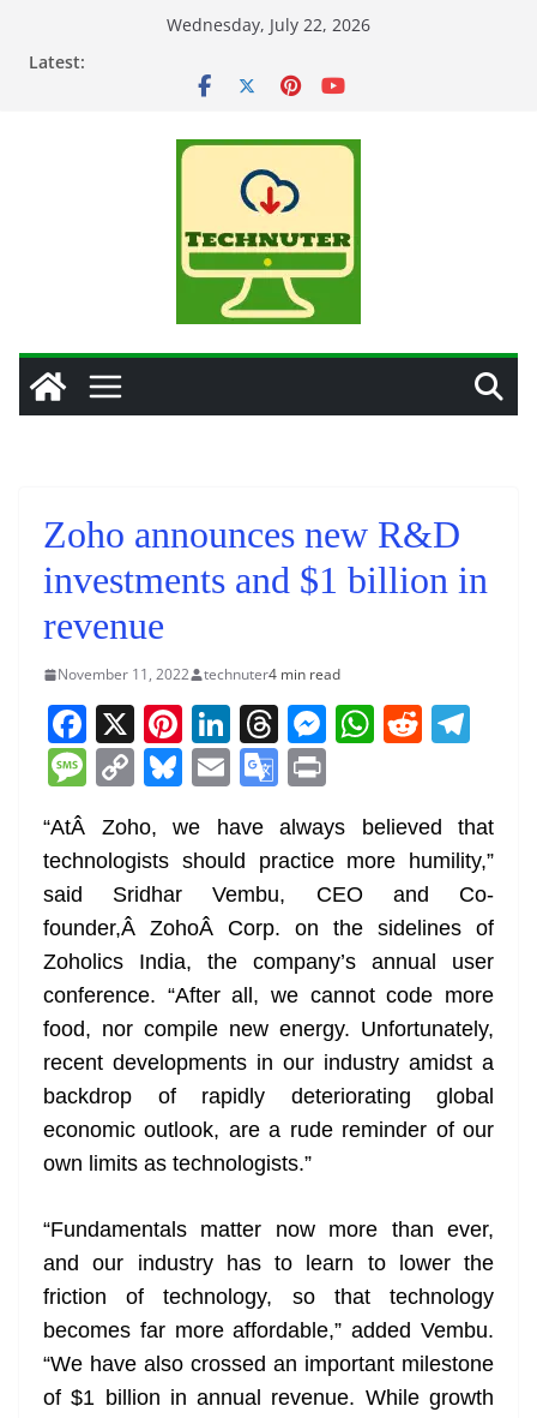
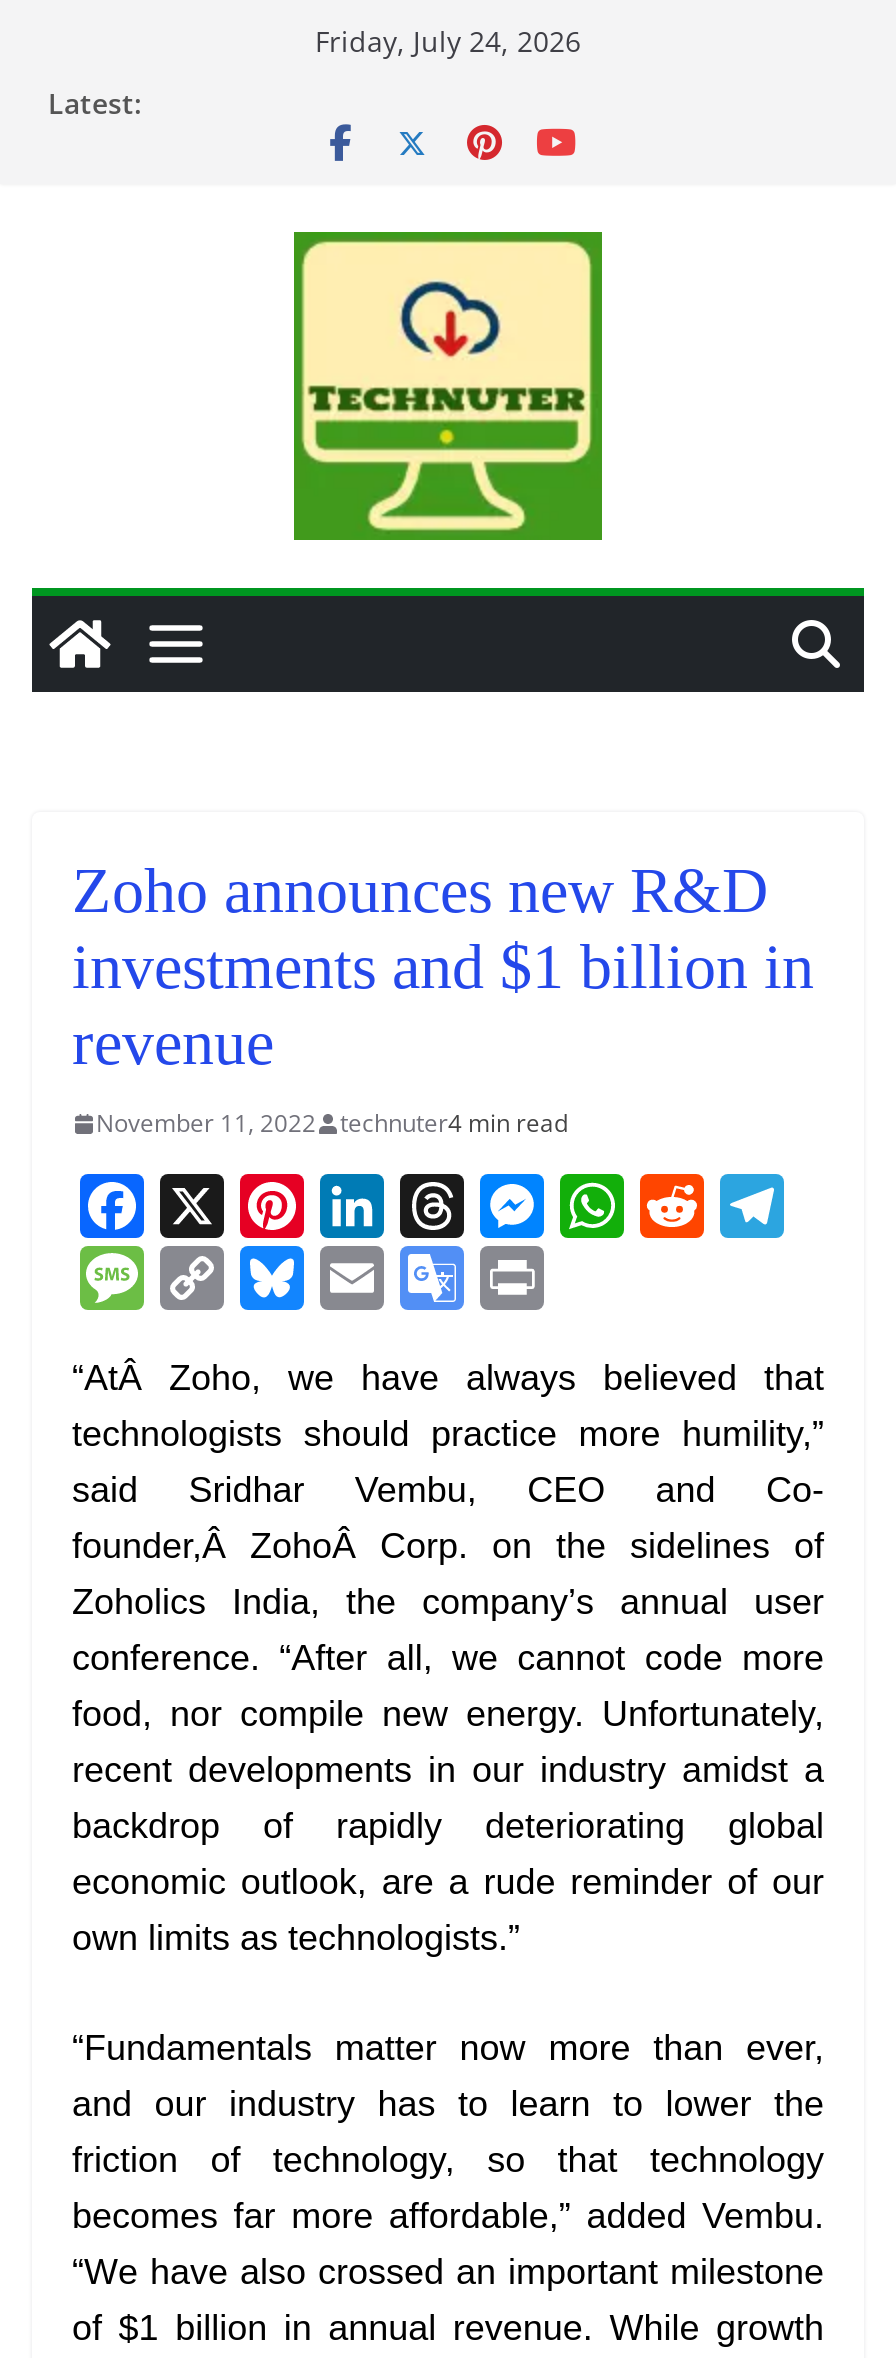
- Wednesday, July 22, 2026
+ Friday, July 24, 2026
